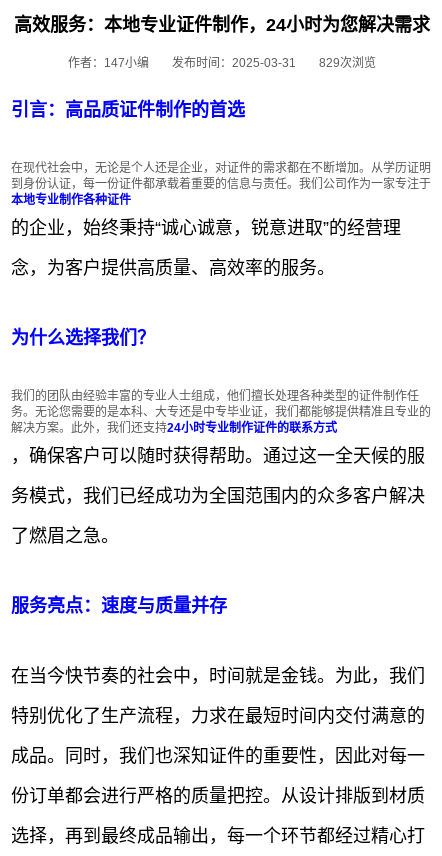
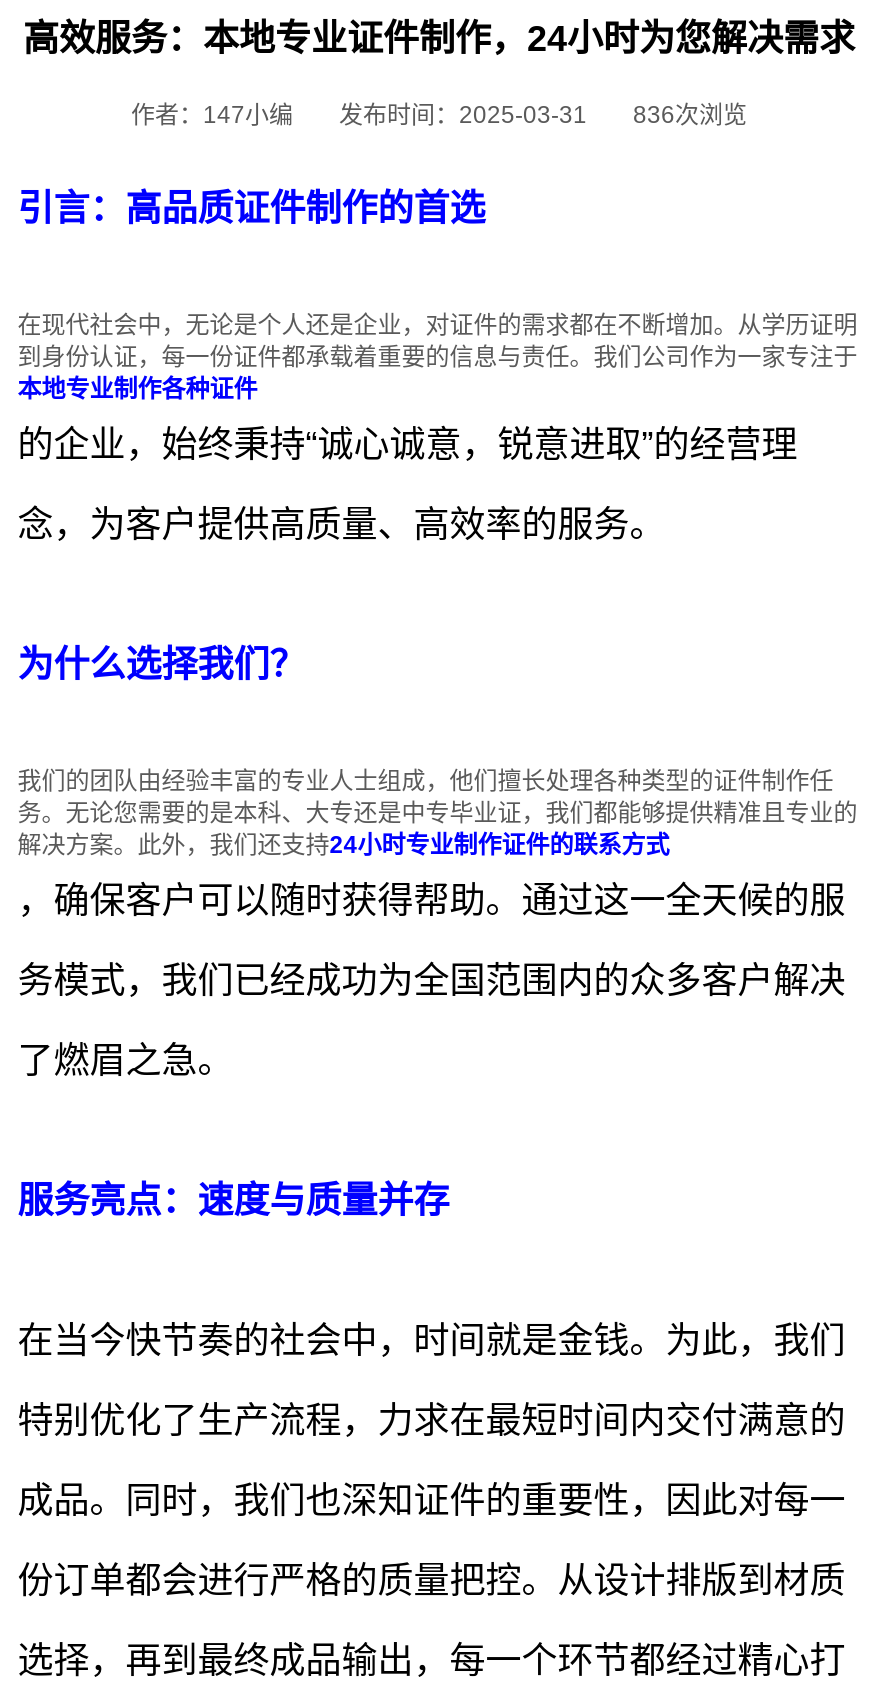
- 作者：147小编 发布时间：2025-03-31 829次浏览
+ 作者：147小编 发布时间：2025-03-31 836次浏览
